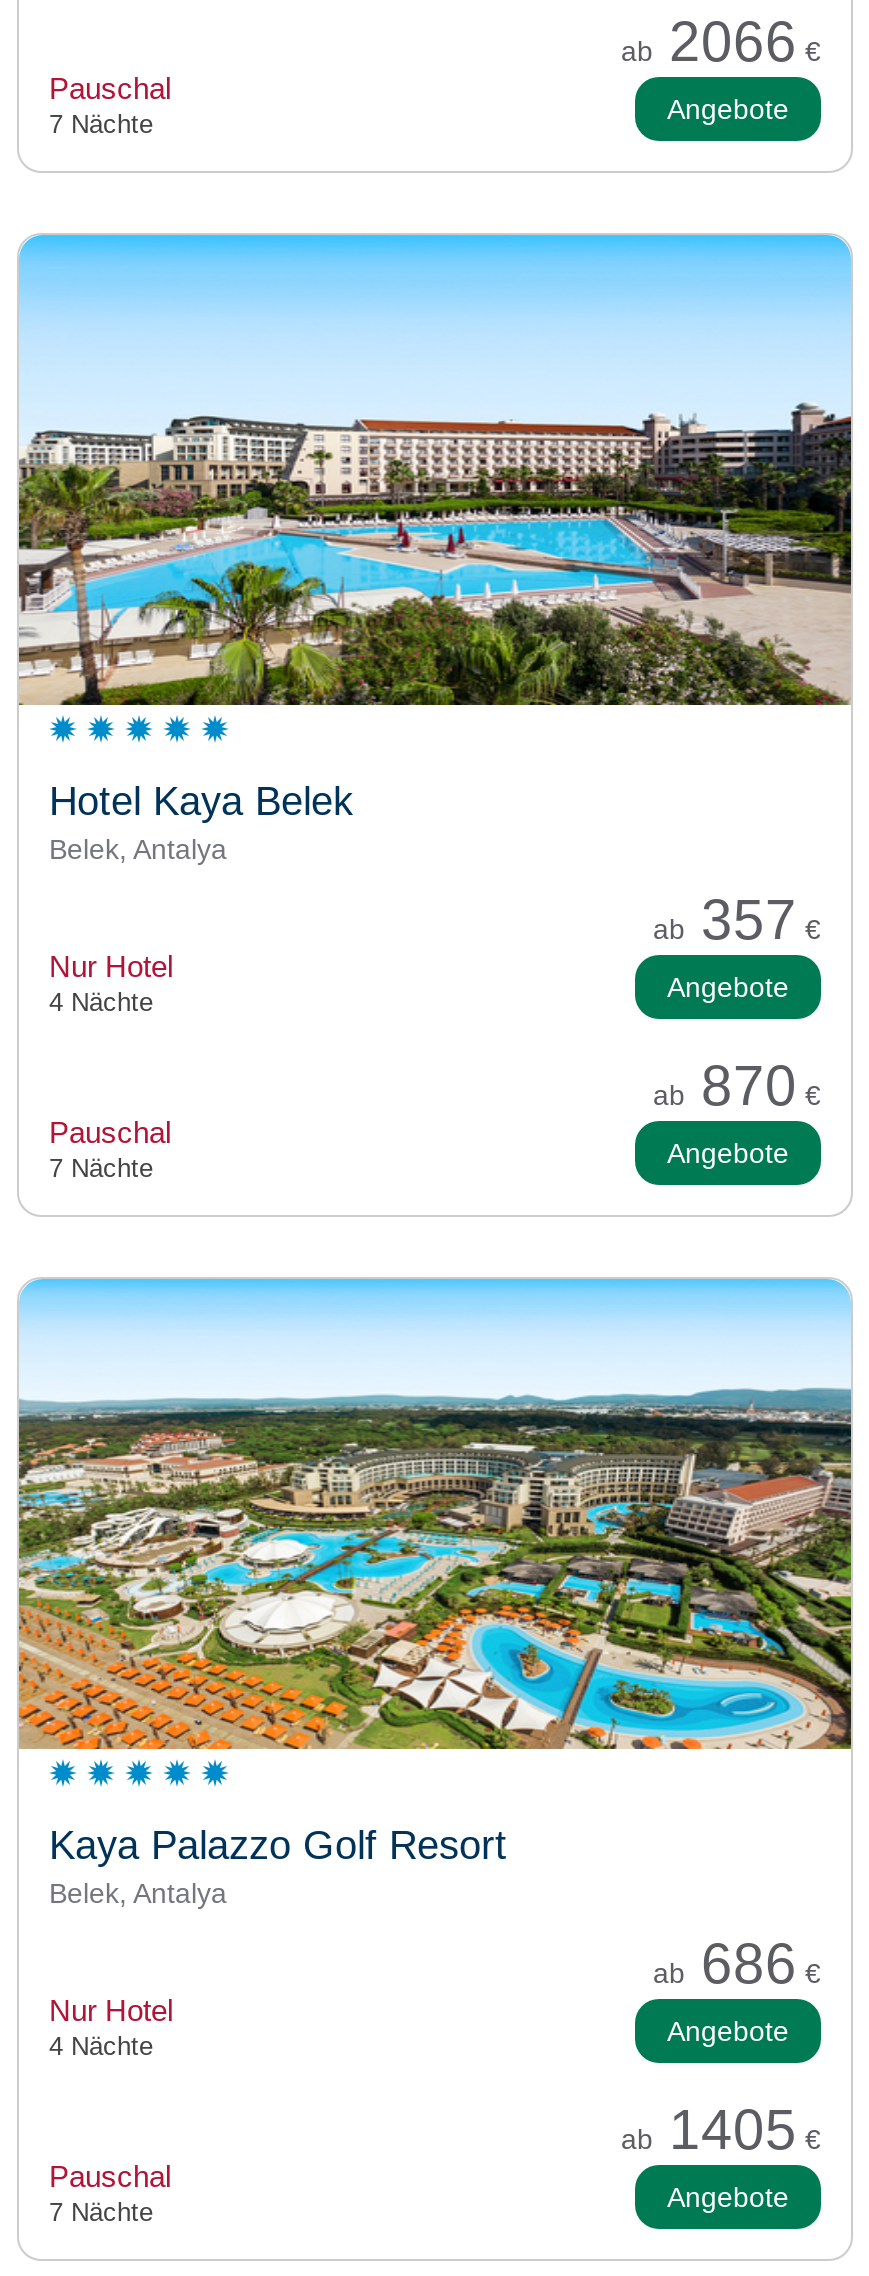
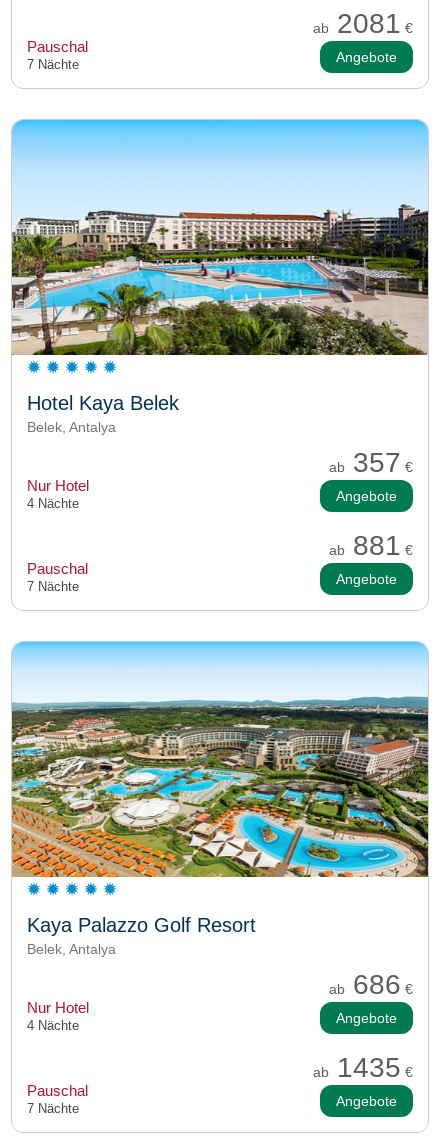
- ab 2066 €
+ ab 2081 €

- ab 870 €
+ ab 881 €

- ab 1405 €
+ ab 1435 €
